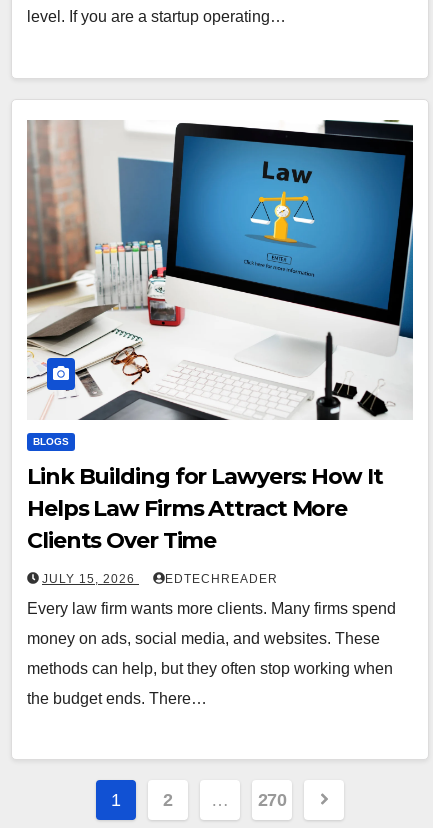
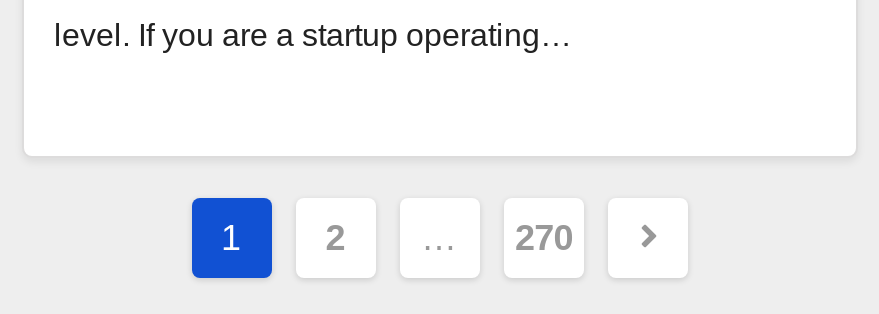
- [image]
- BLOGS
- Link Building for Lawyers: How It
- Helps Law Firms Attract More
- Clients Over Time
- JULY 15, 2026
- EDTECHREADER
- Every law firm wants more clients. Many firms spend
- money on ads, social media, and websites. These
- methods can help, but they often stop working when
- the budget ends. There…
